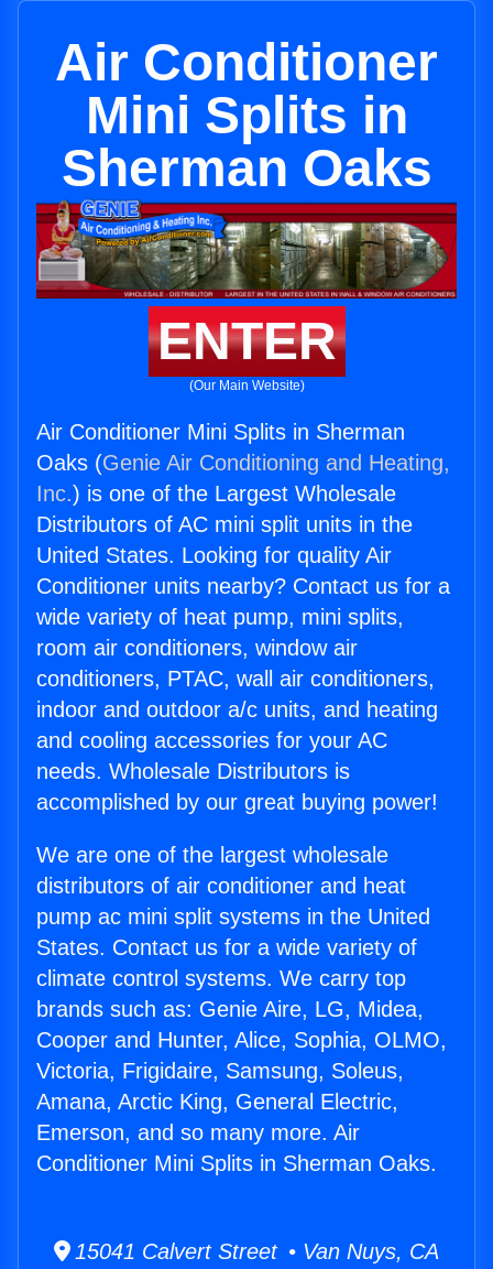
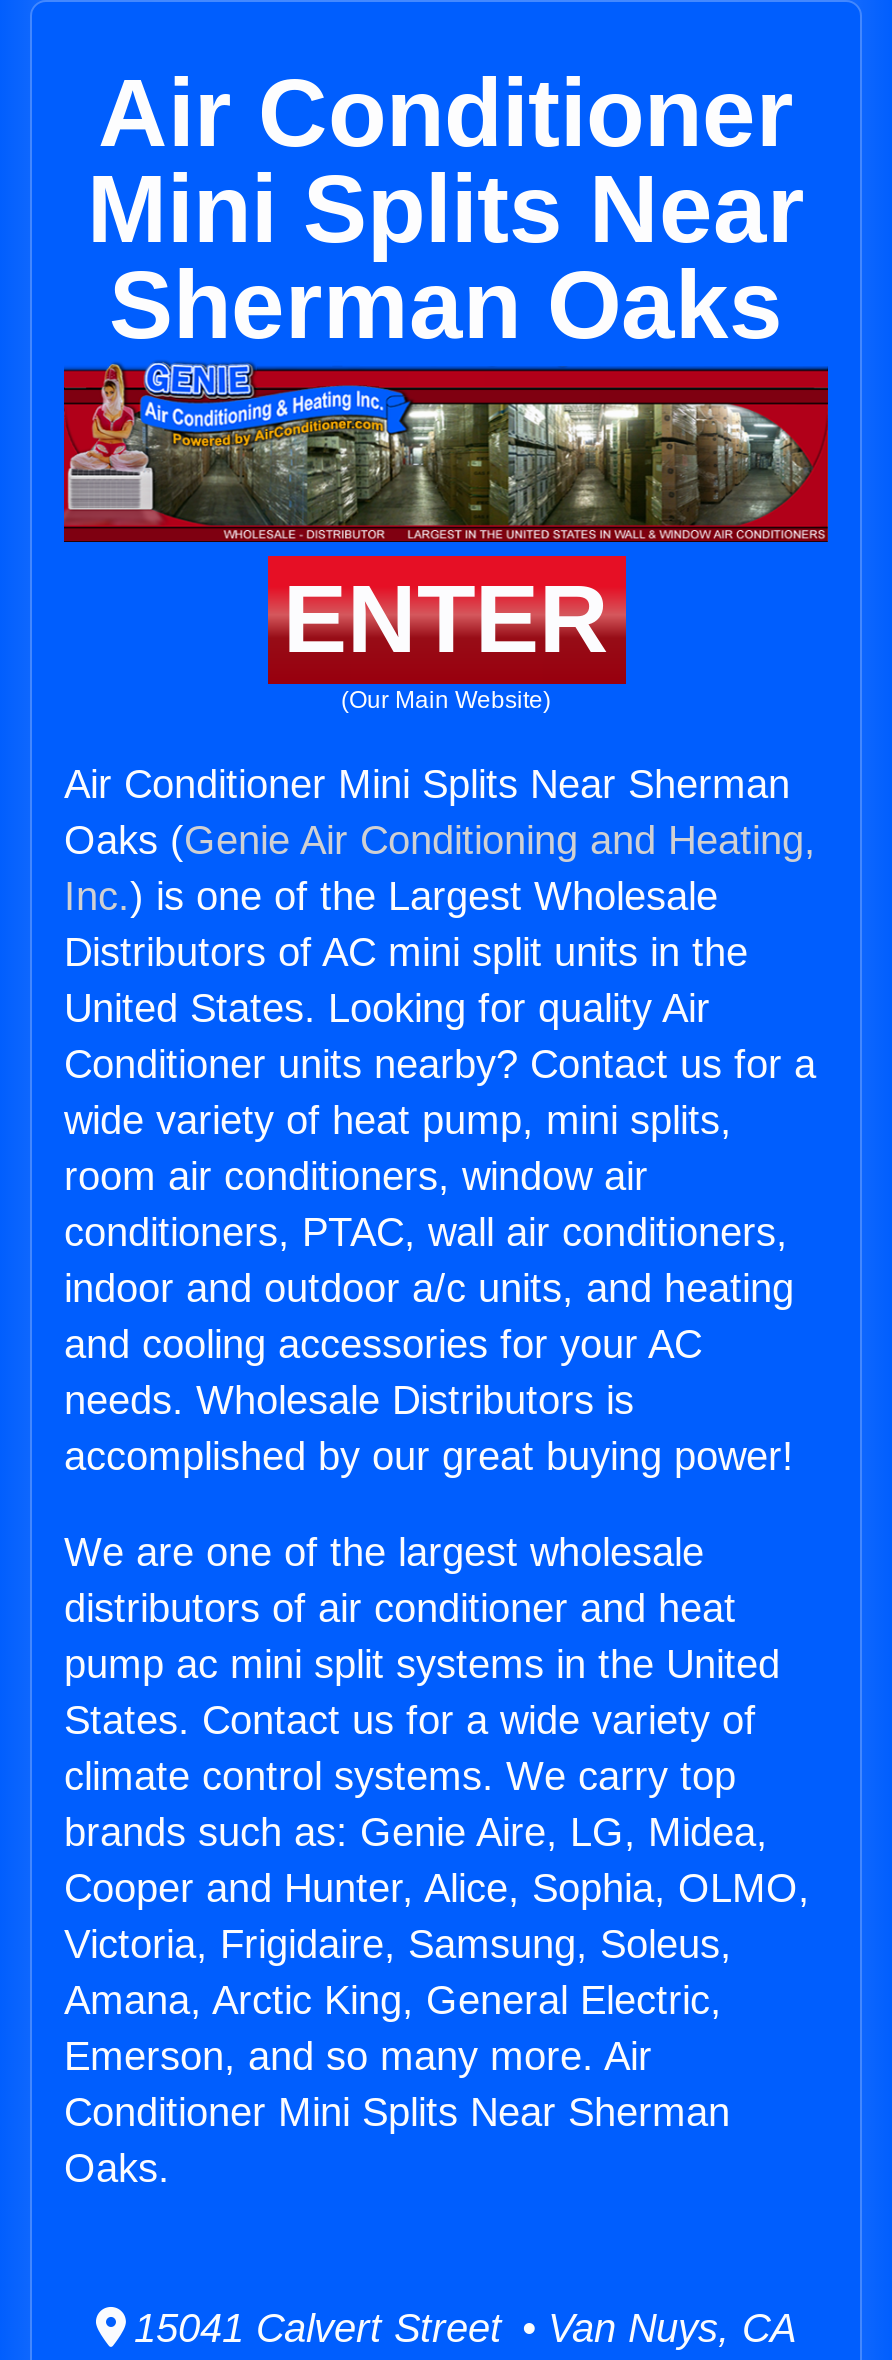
- Mini Splits in
+ Mini Splits Near

- Air Conditioner Mini Splits in Sherman
+ Air Conditioner Mini Splits Near Sherman

- Conditioner Mini Splits in Sherman Oaks.
+ Conditioner Mini Splits Near Sherman
+ Oaks.
